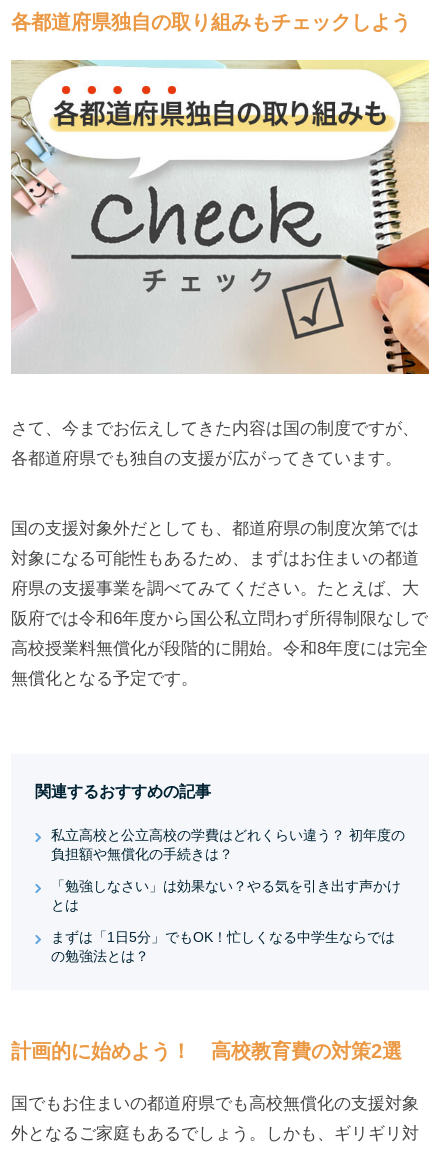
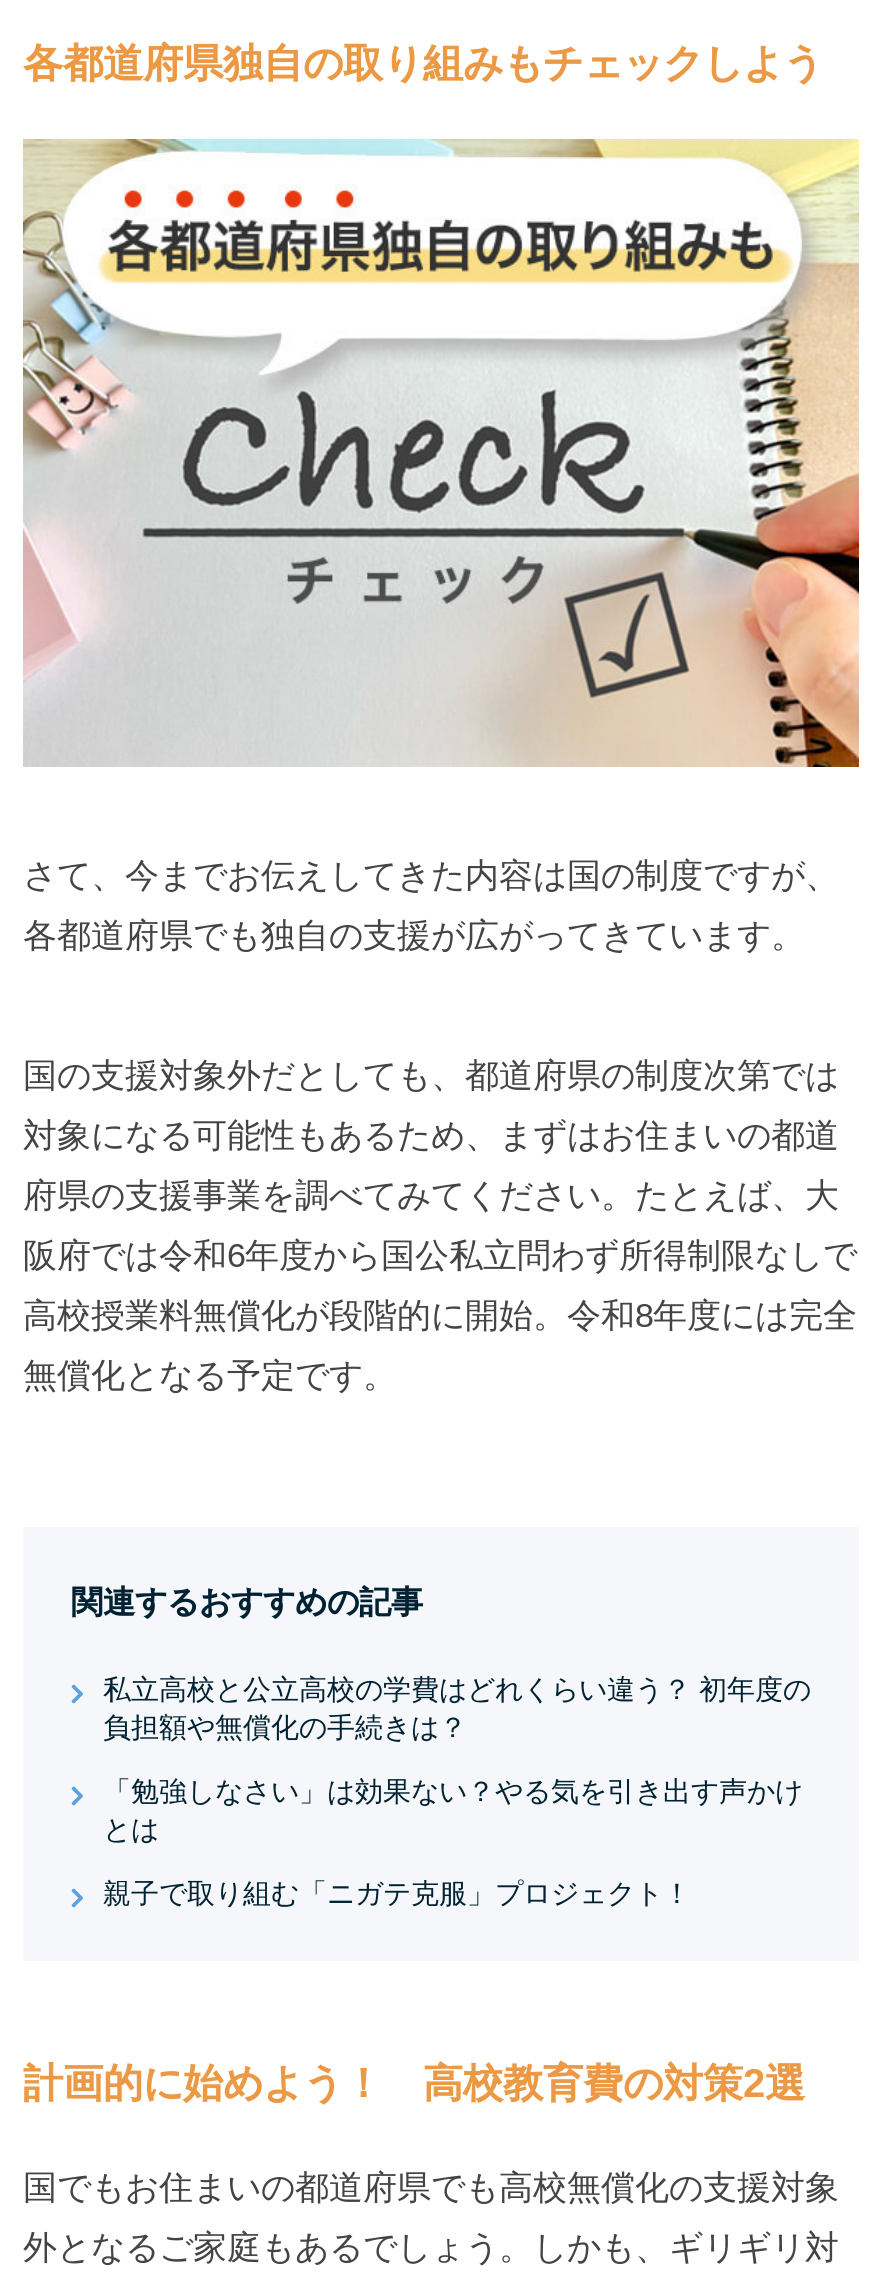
- まずは「1日5分」でもOK！忙しくなる中学生ならでは
- の勉強法とは？
+ 親子で取り組む「ニガテ克服」プロジェクト！
